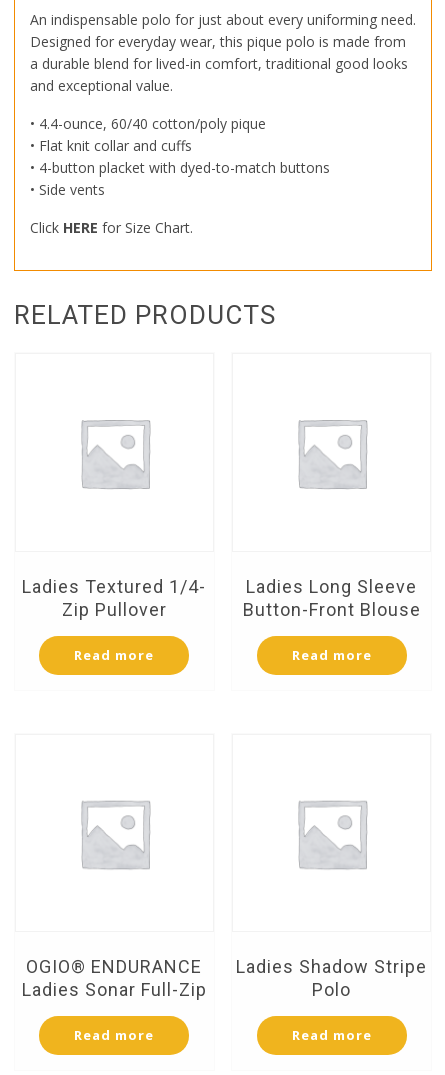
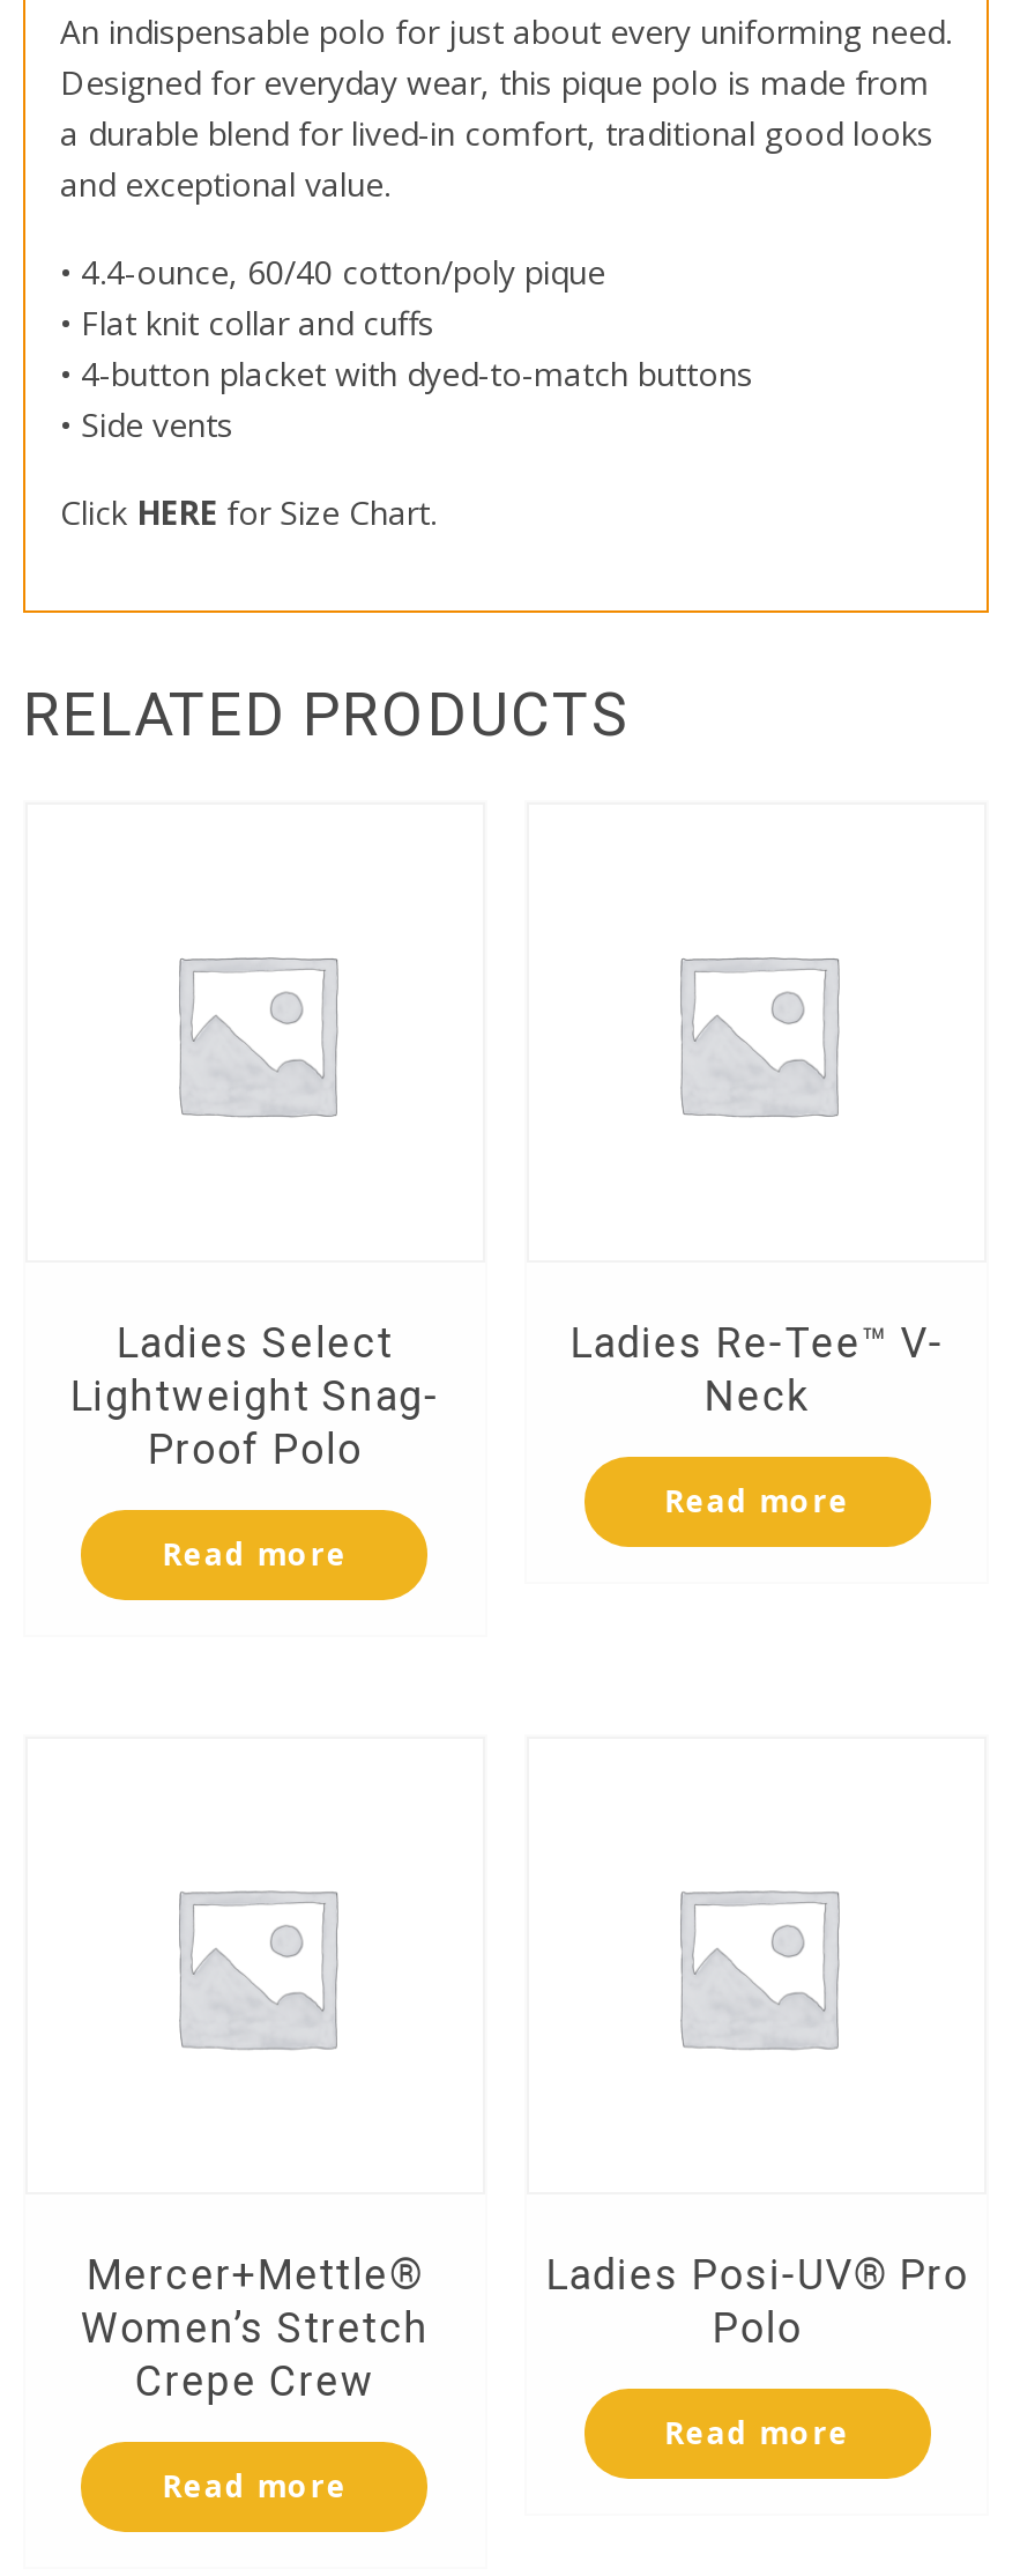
- Ladies Textured 1/4-
- Zip Pullover
+ Ladies Select
+ Lightweight Snag-
+ Proof Polo

- Ladies Long Sleeve
- Button-Front Blouse
+ Ladies Re-Tee™ V-
+ Neck

- OGIO® ENDURANCE
- Ladies Sonar Full-Zip
+ Mercer+Mettle®
+ Women’s Stretch
+ Crepe Crew

- Ladies Shadow Stripe
+ Ladies Posi-UV® Pro
